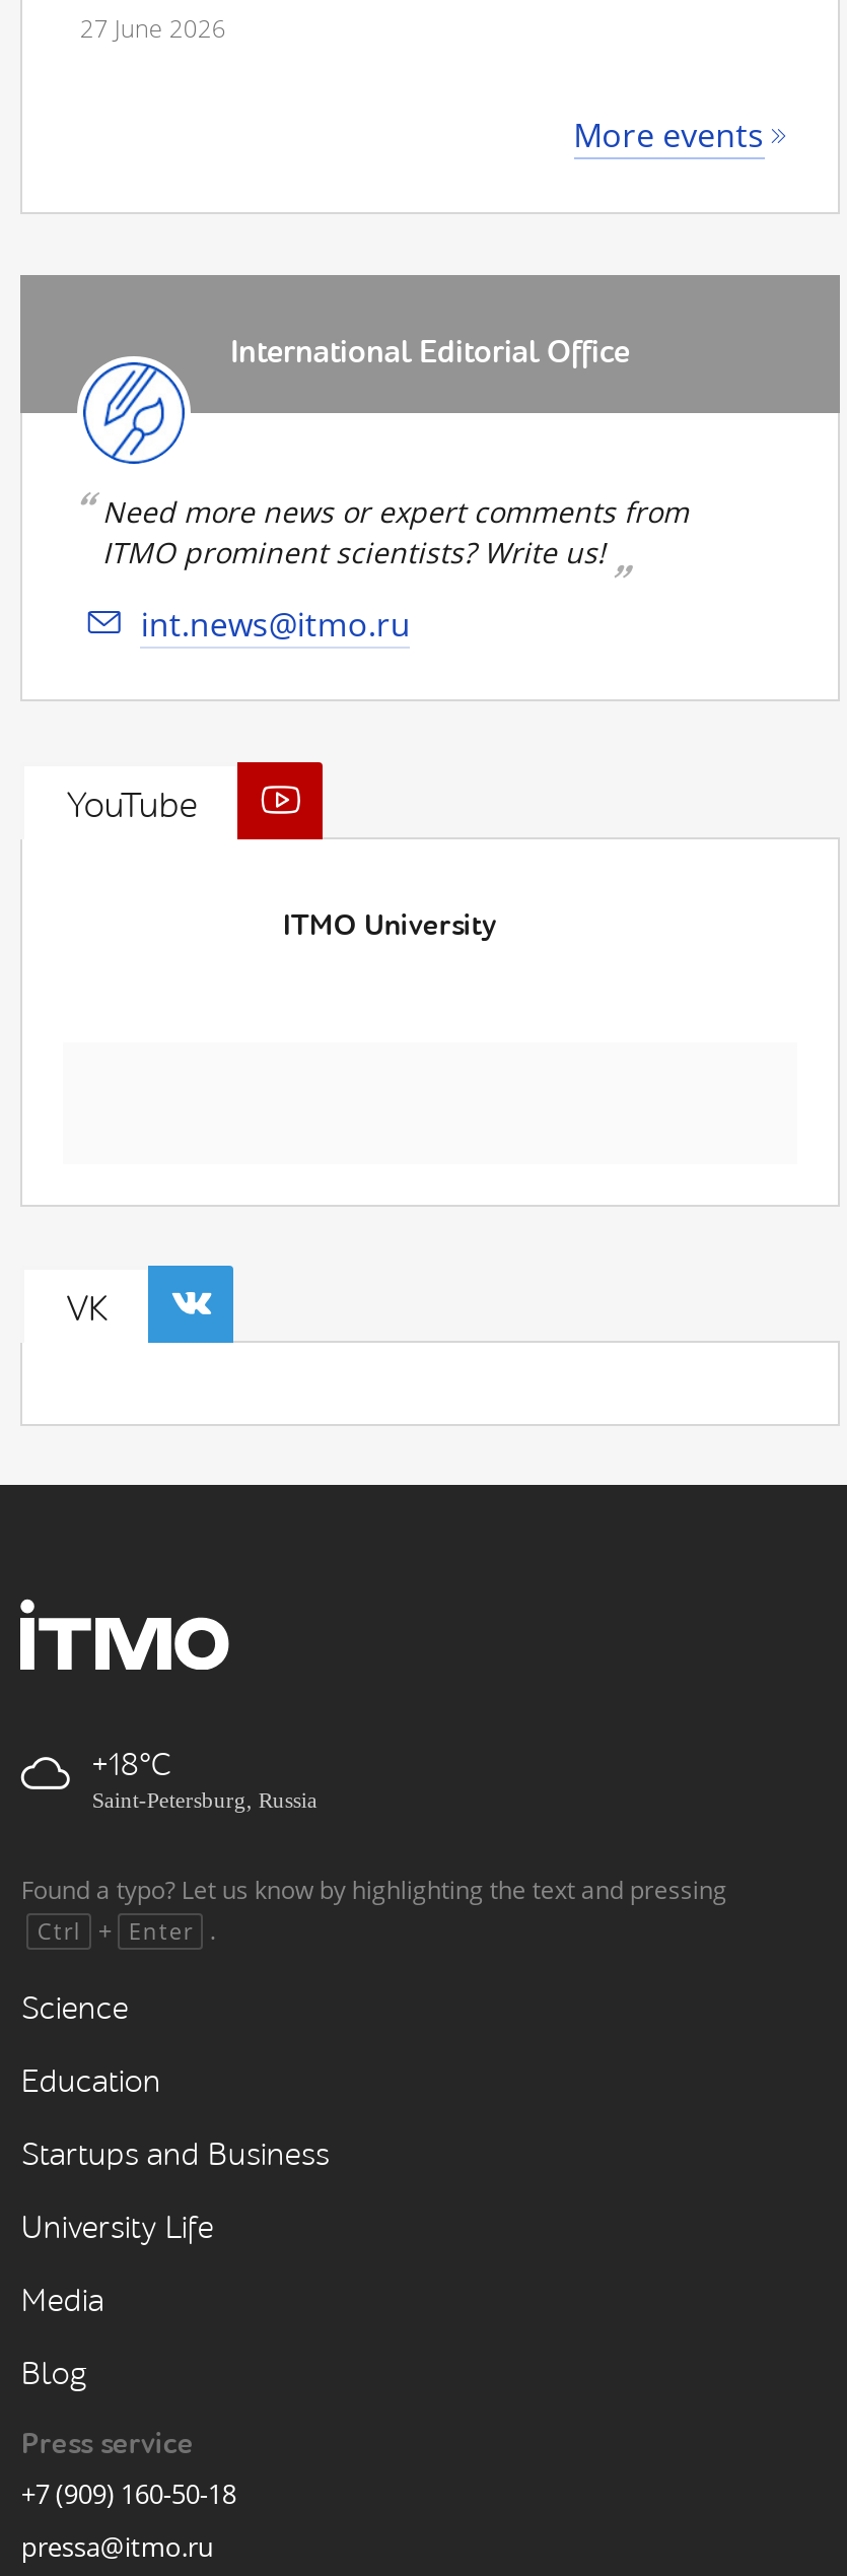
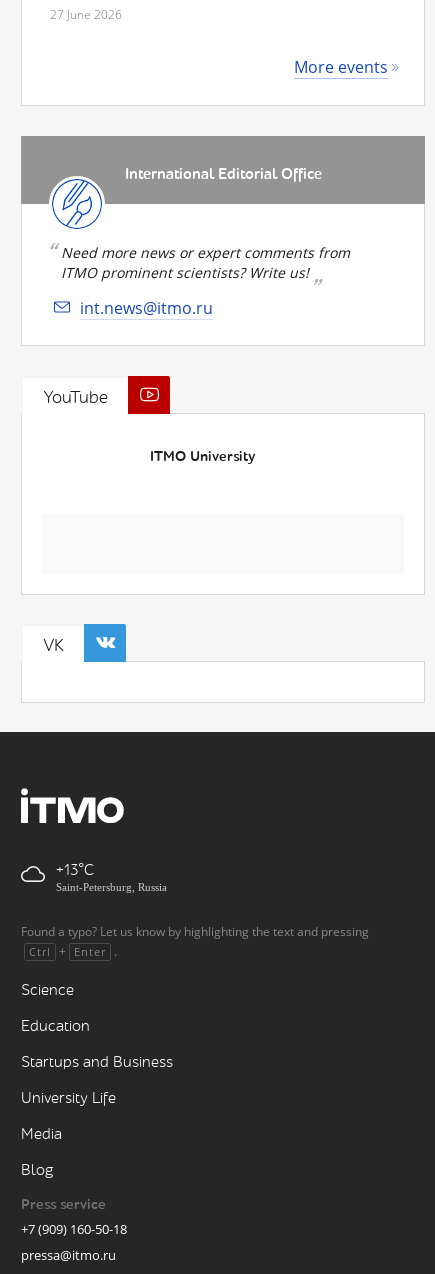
- +18
+ +13
